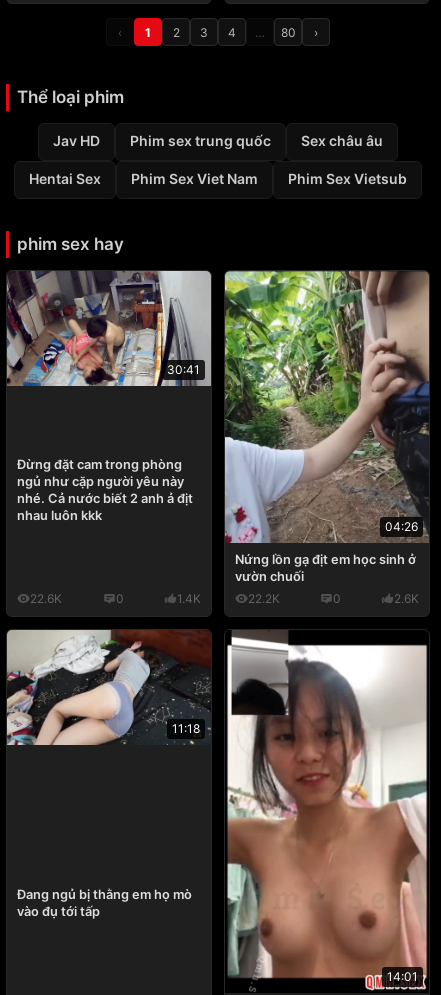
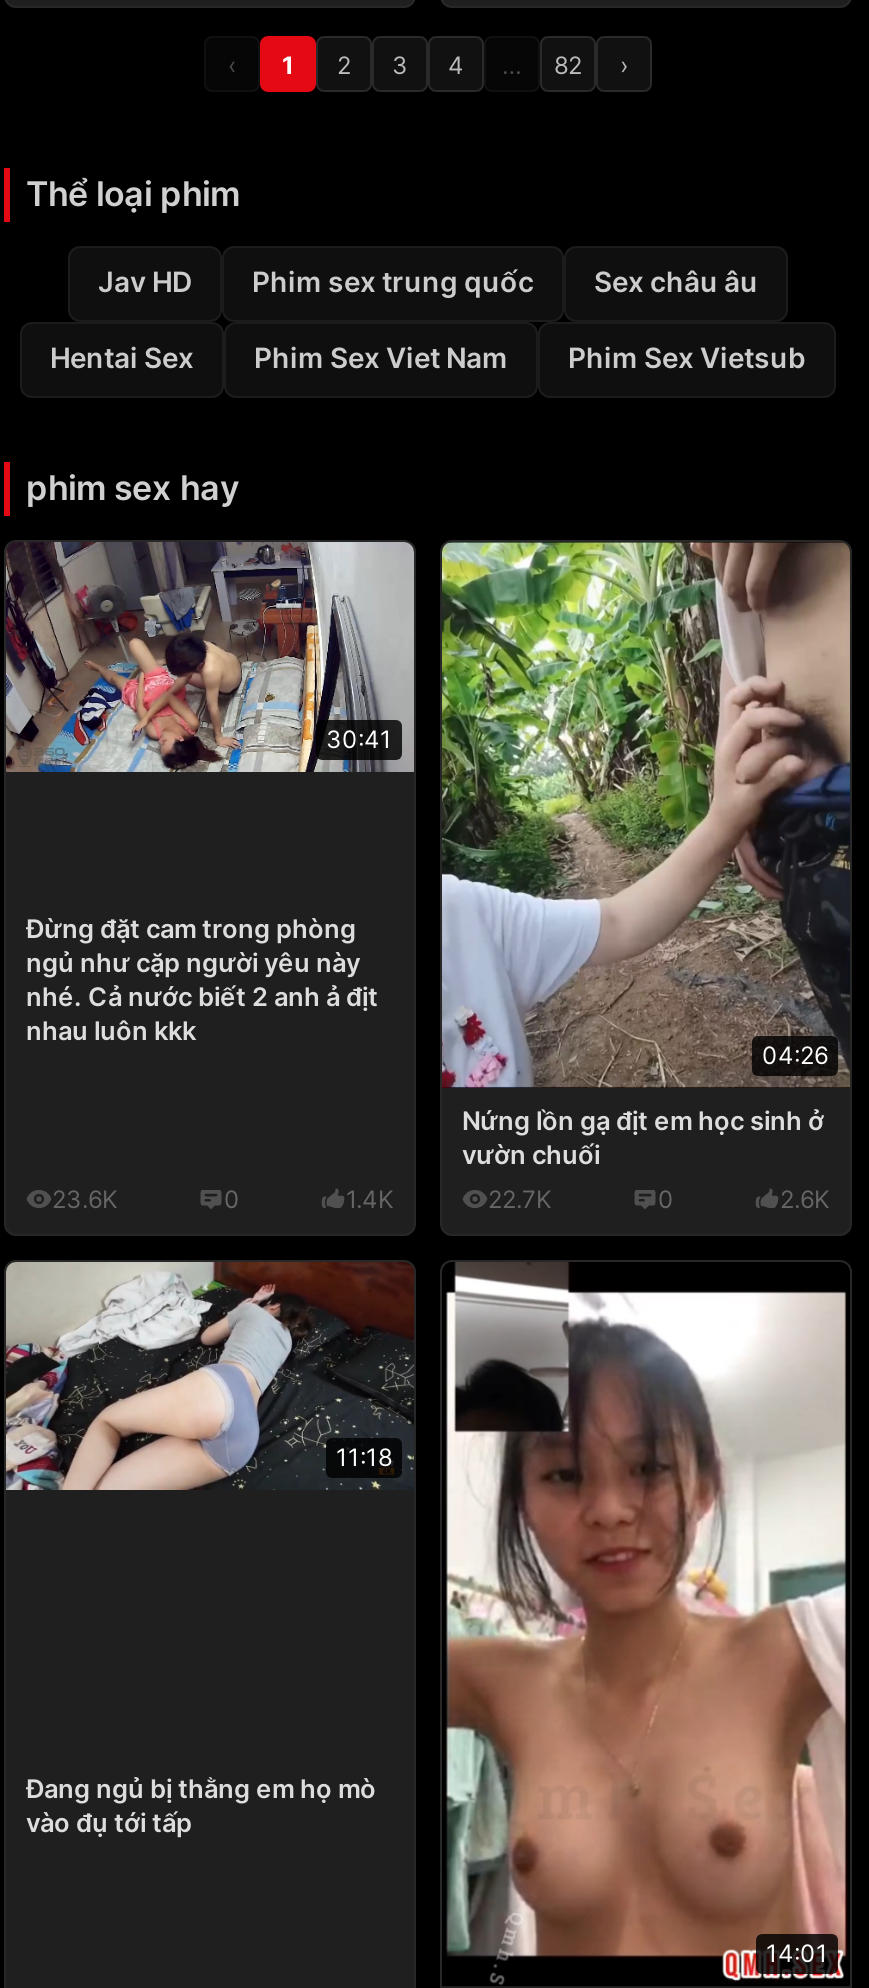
- 80
+ 82

- 22.6K
+ 23.6K

- 22.2K
+ 22.7K
